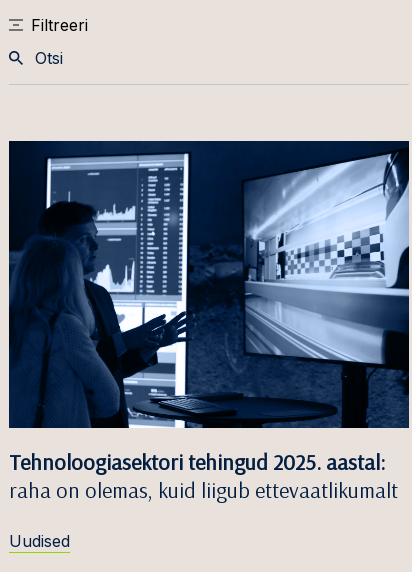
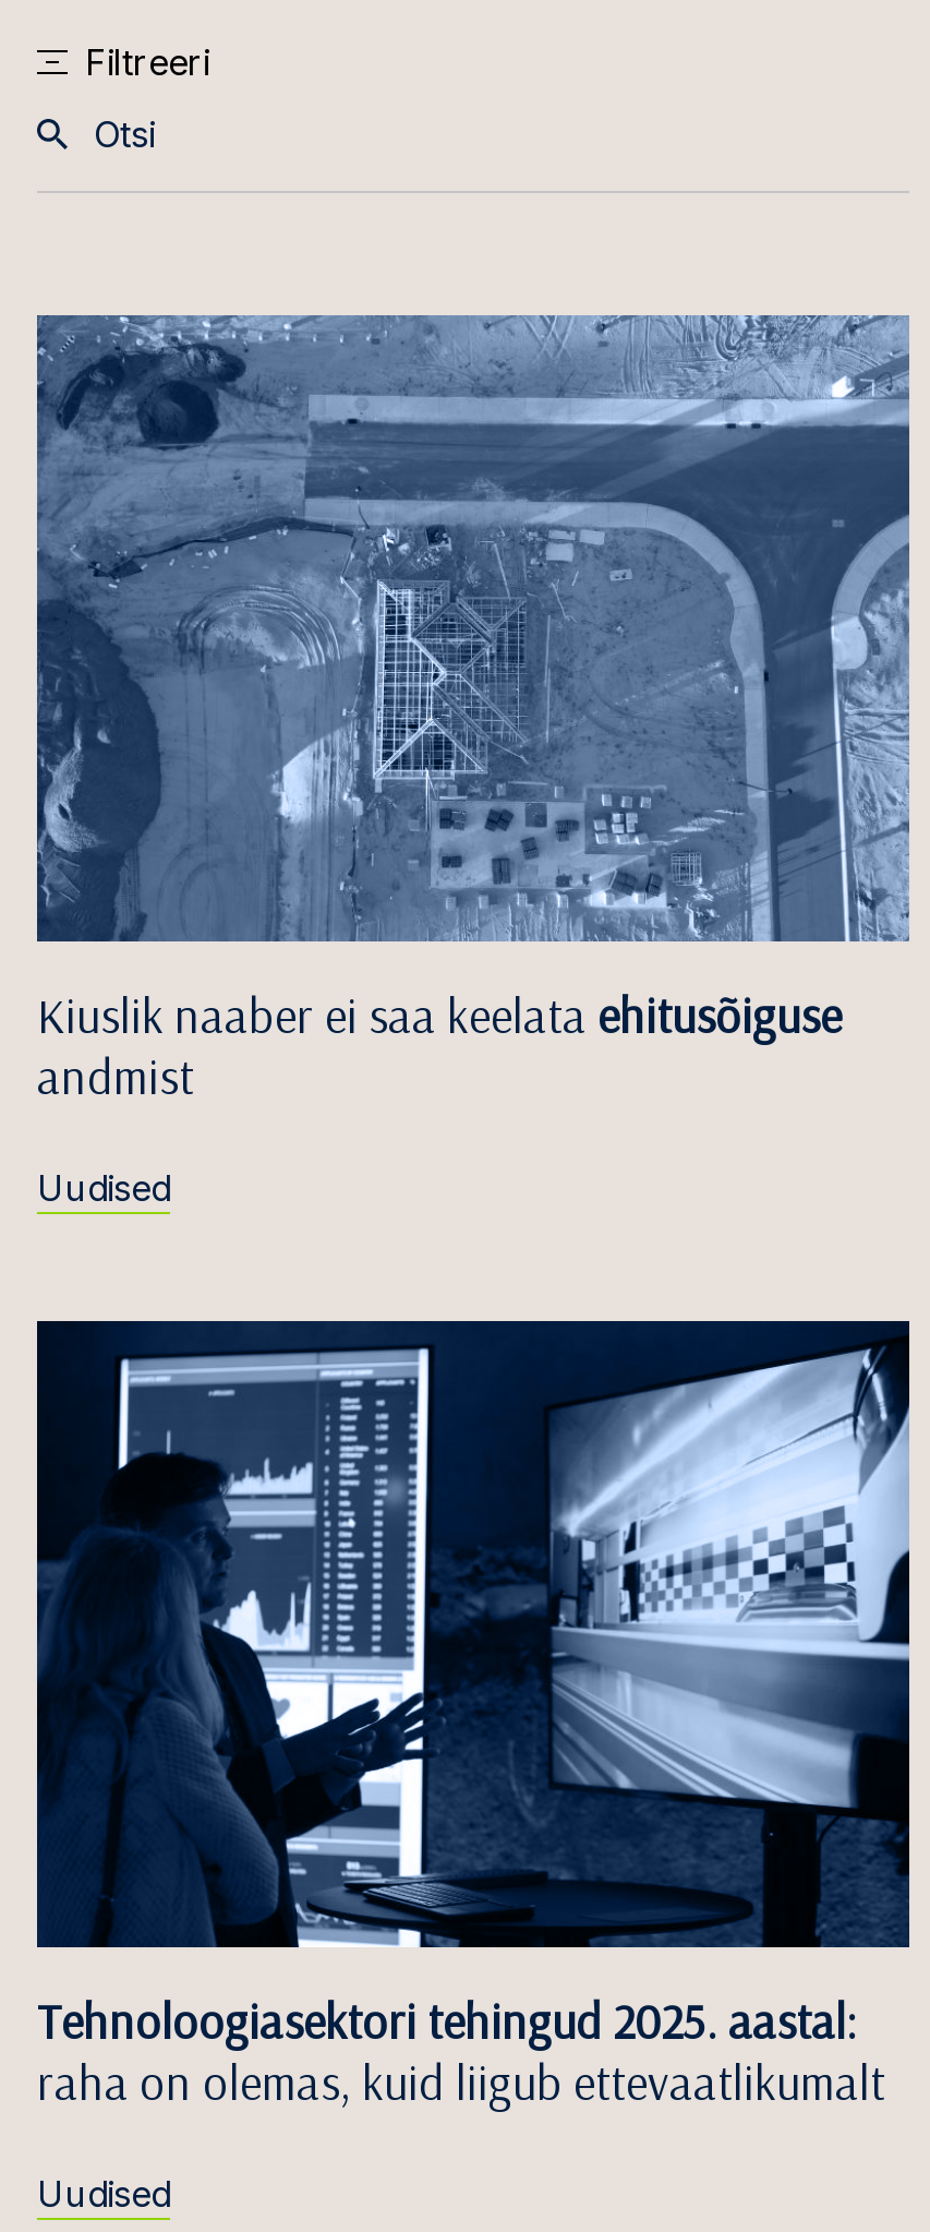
+ [image]
+ Kiuslik naaber ei saa keelata ehitusõiguse
+ andmist
+ Uudised
